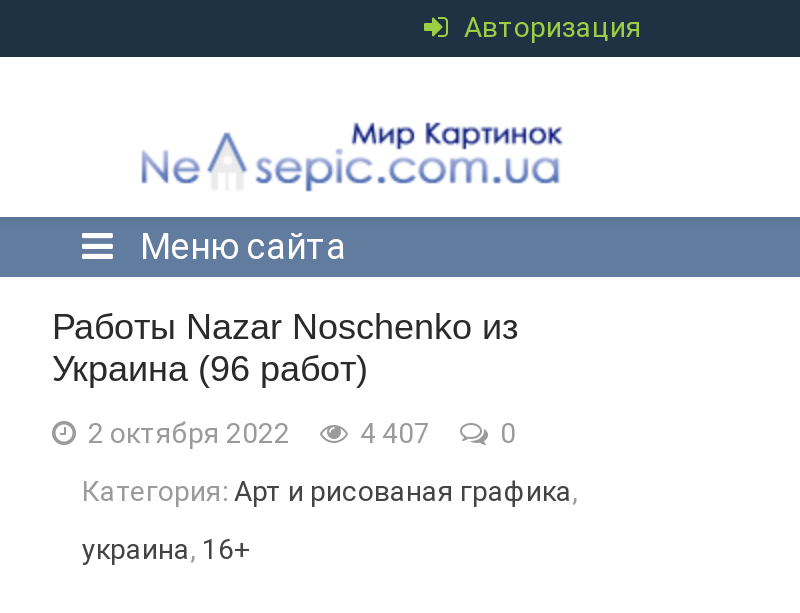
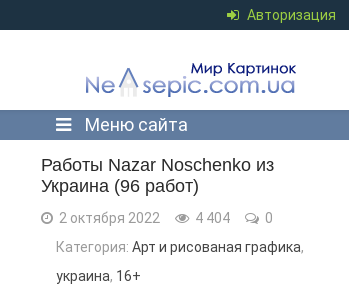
- 2 октября 2022 4 407 0
+ 2 октября 2022 4 404 0
